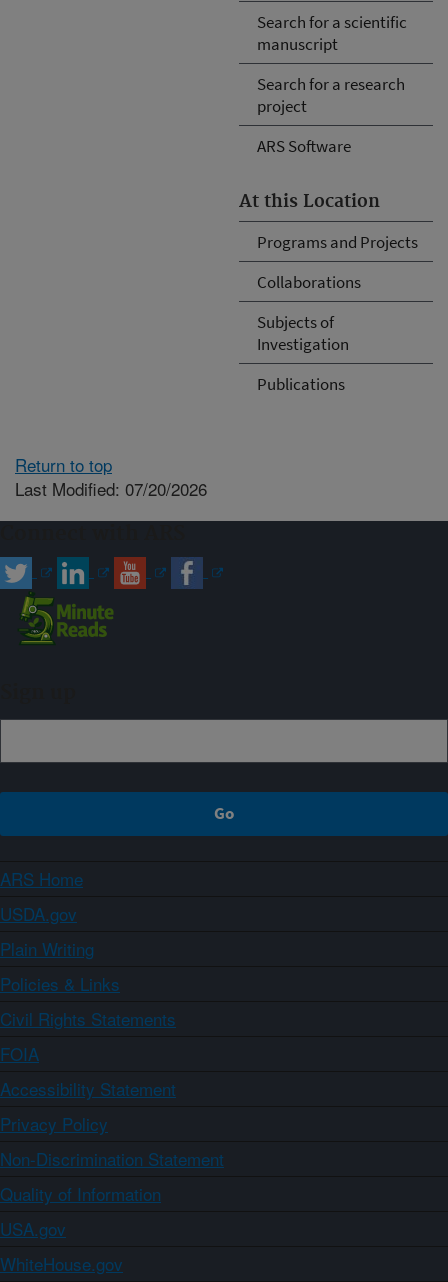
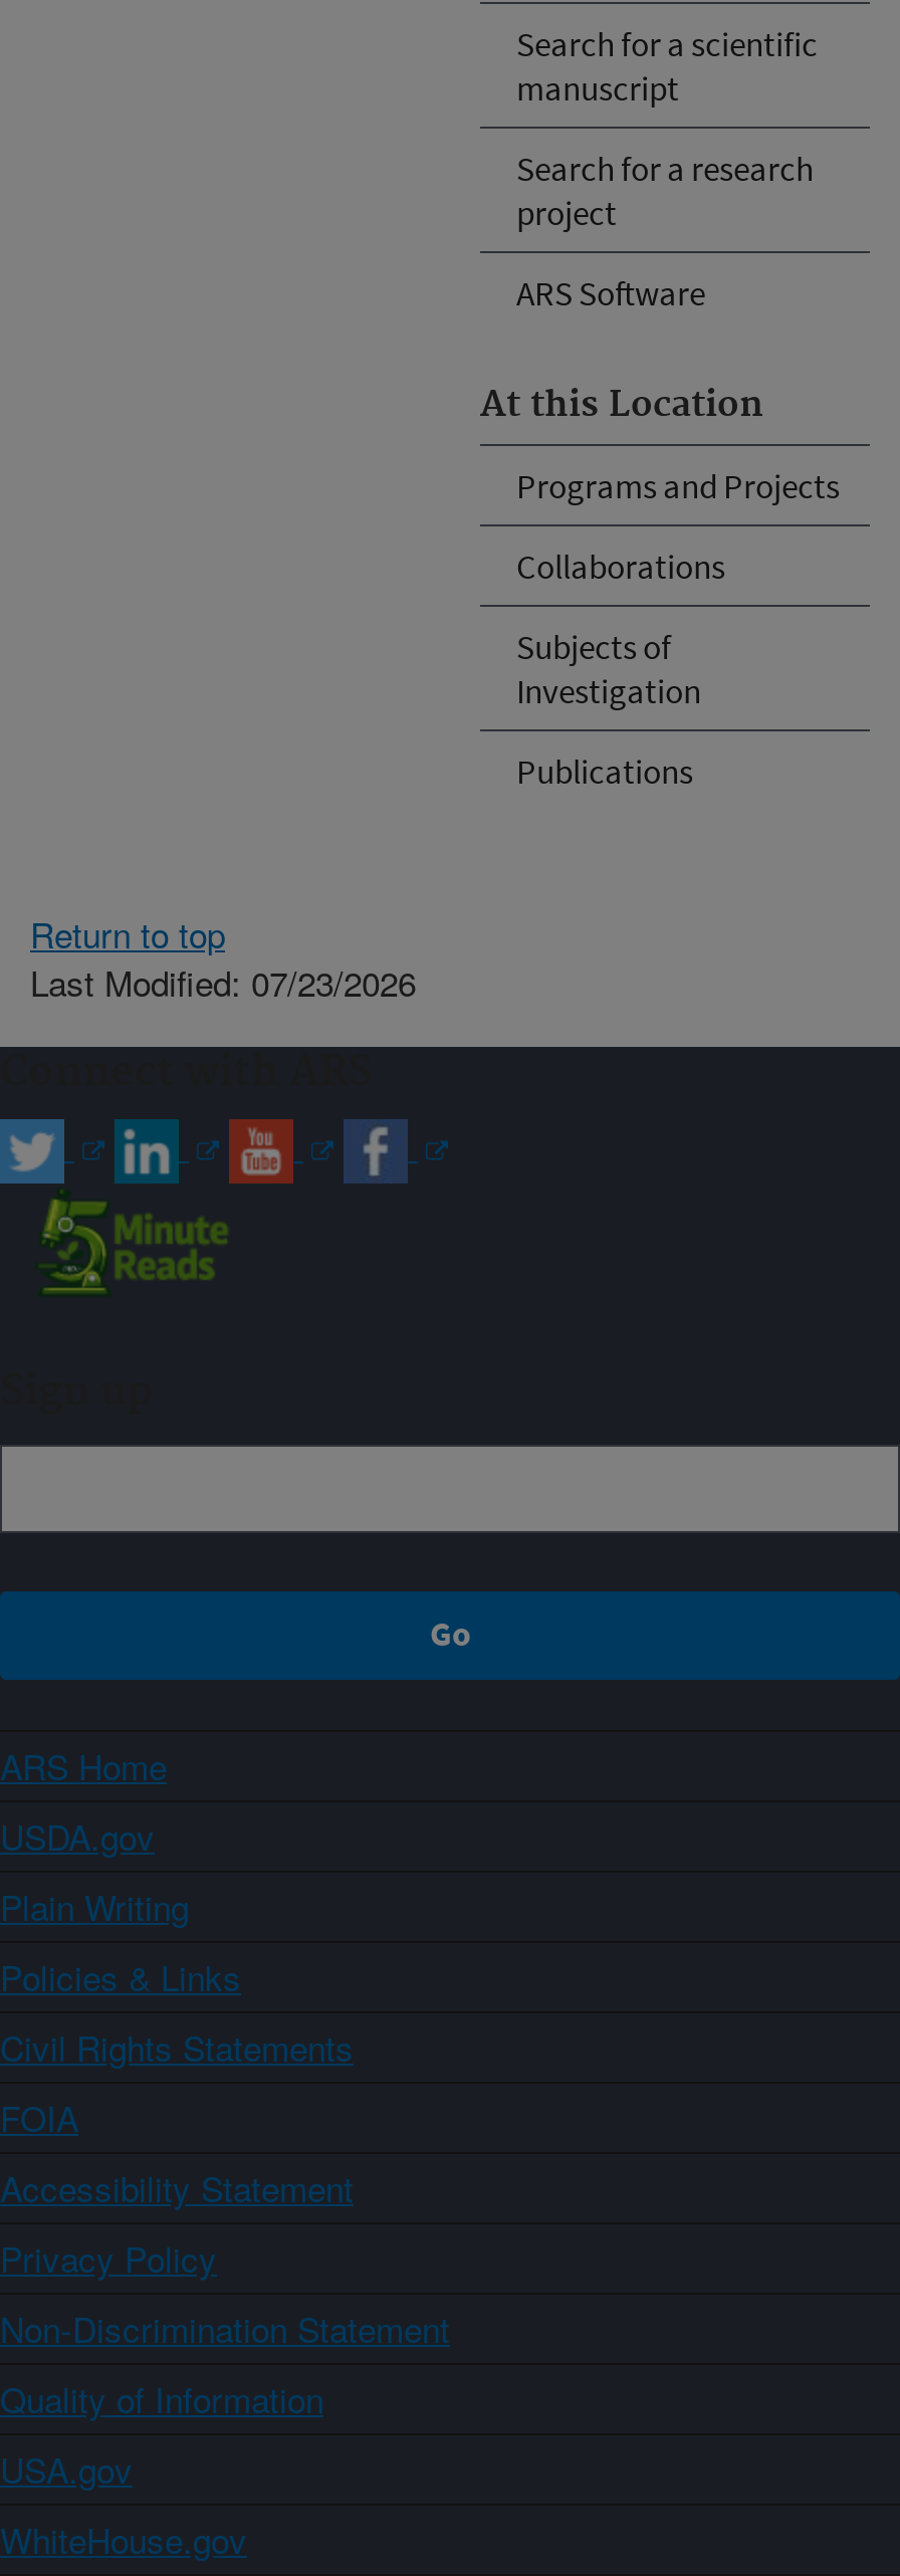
- Last Modified: 07/20/2026
+ Last Modified: 07/23/2026
